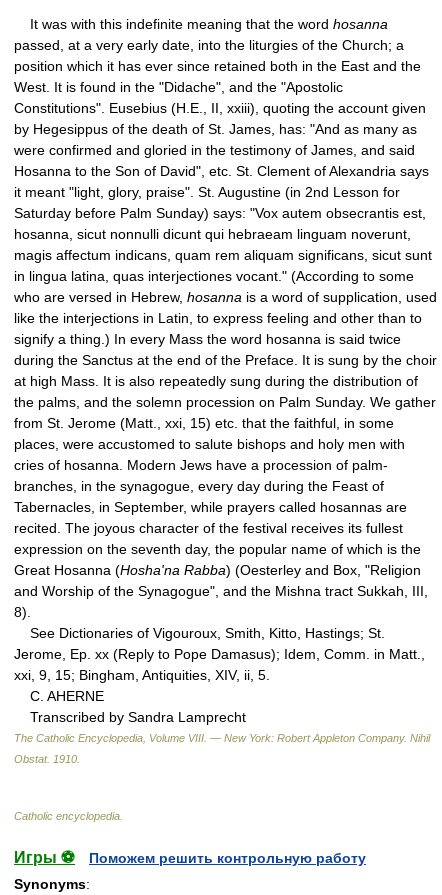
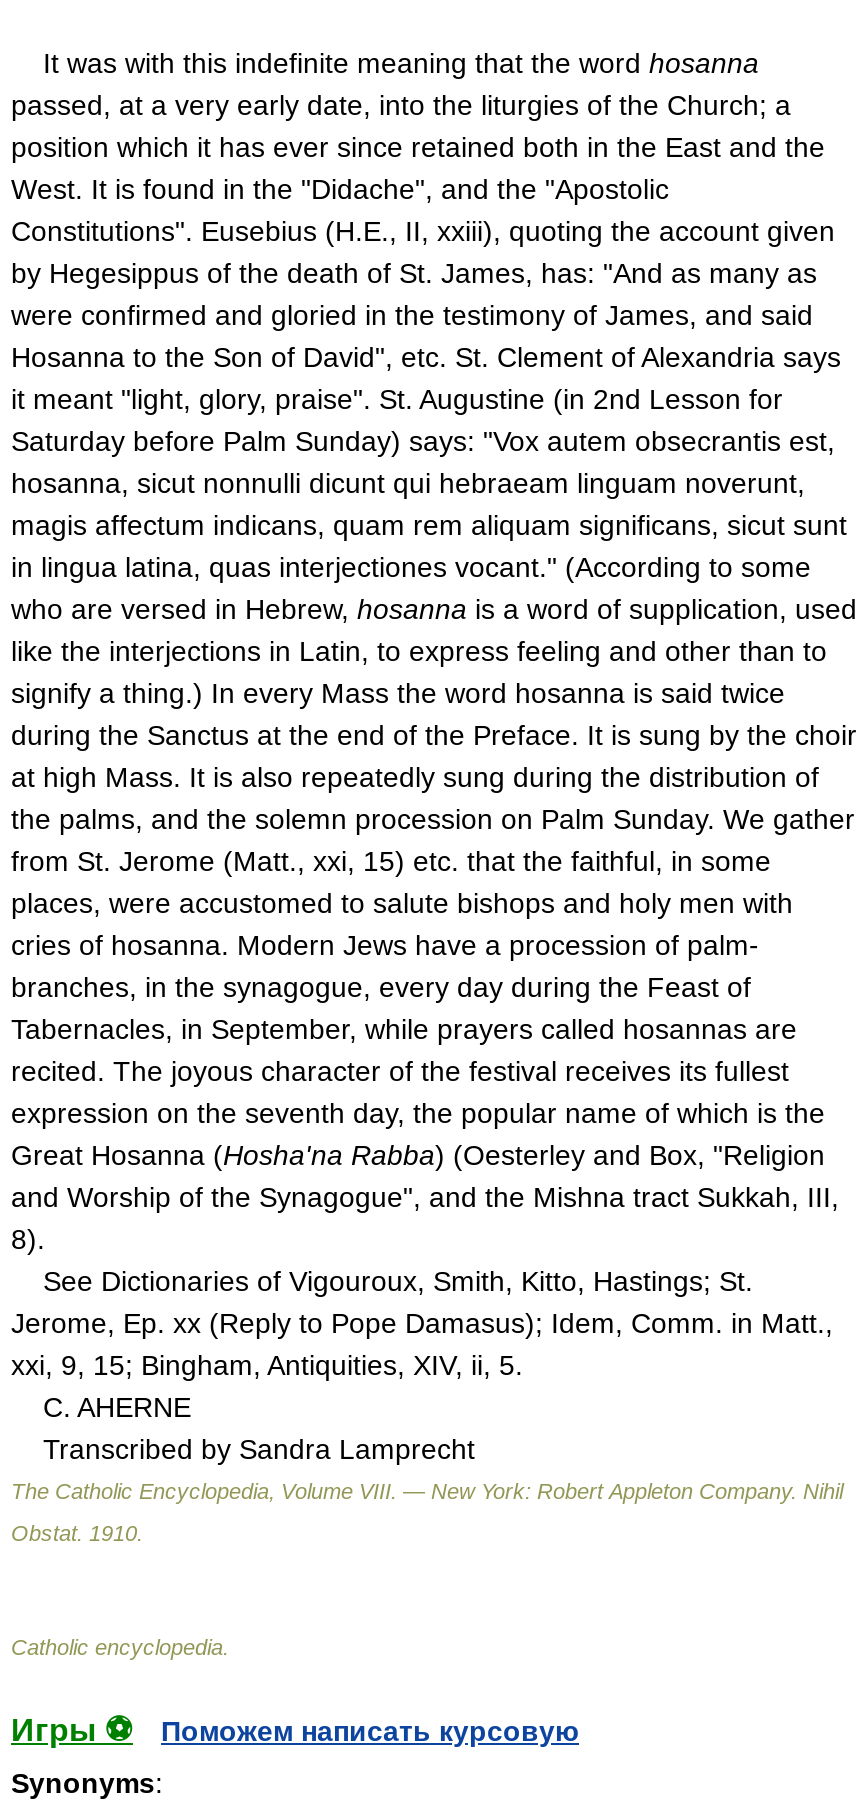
- Поможем решить контрольную работу
+ Поможем написать курсовую
